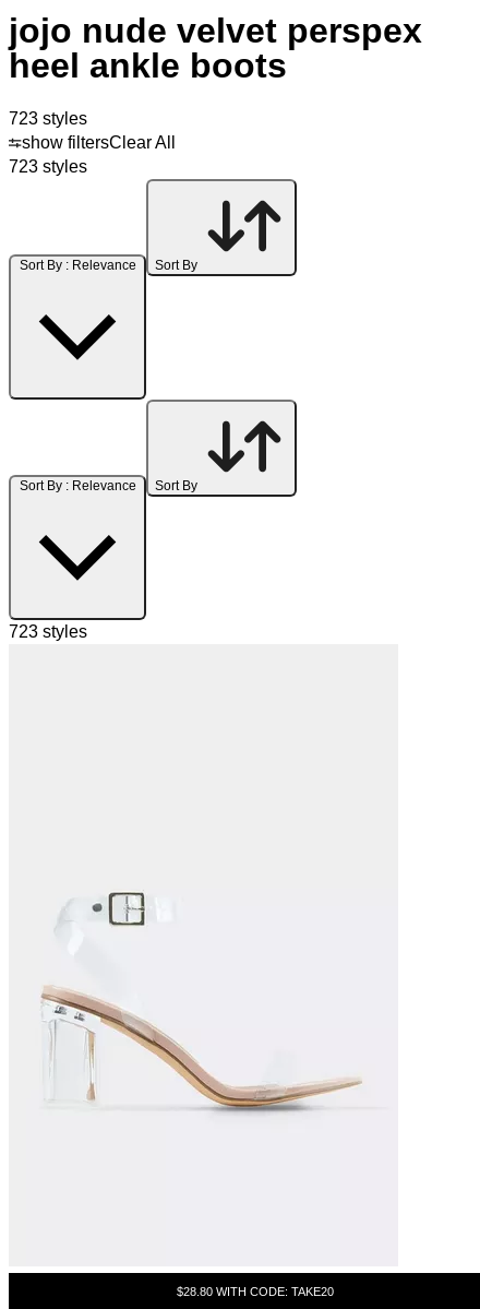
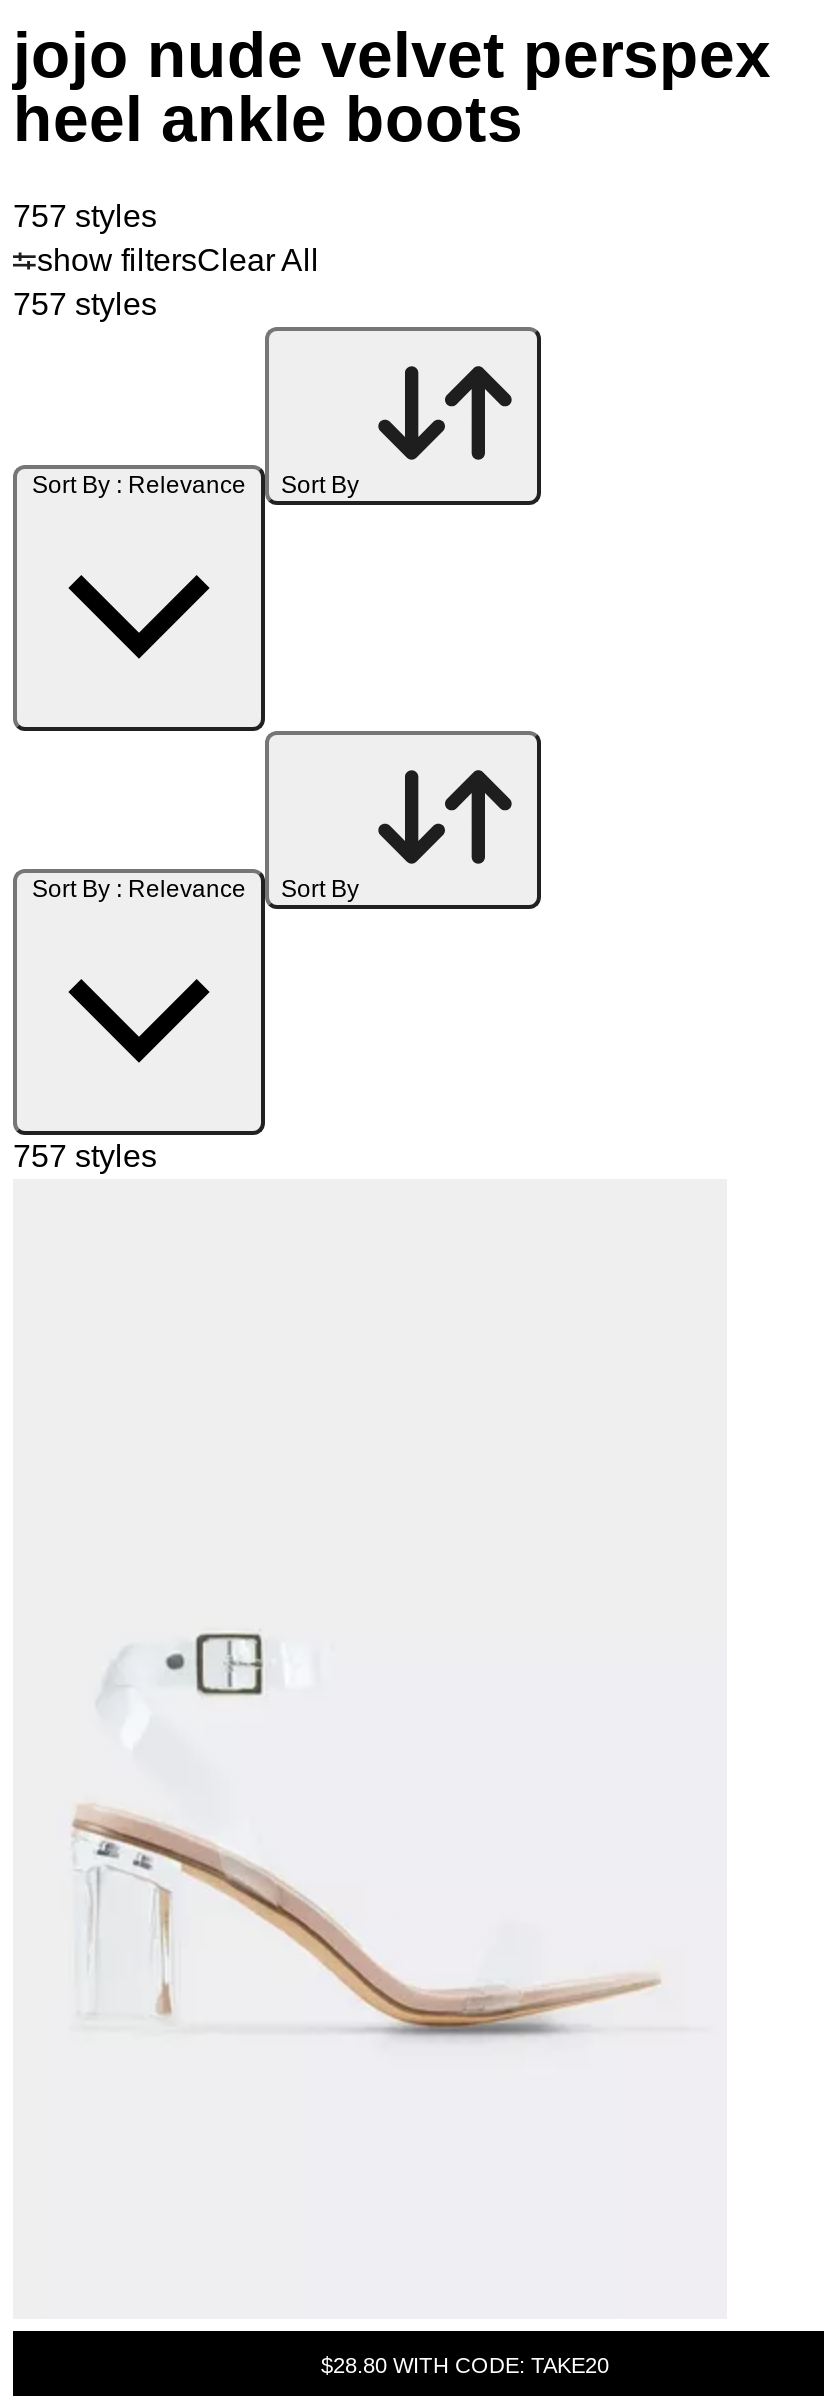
- 723 styles
+ 757 styles

- 723 styles
+ 757 styles

- 723 styles
+ 757 styles
